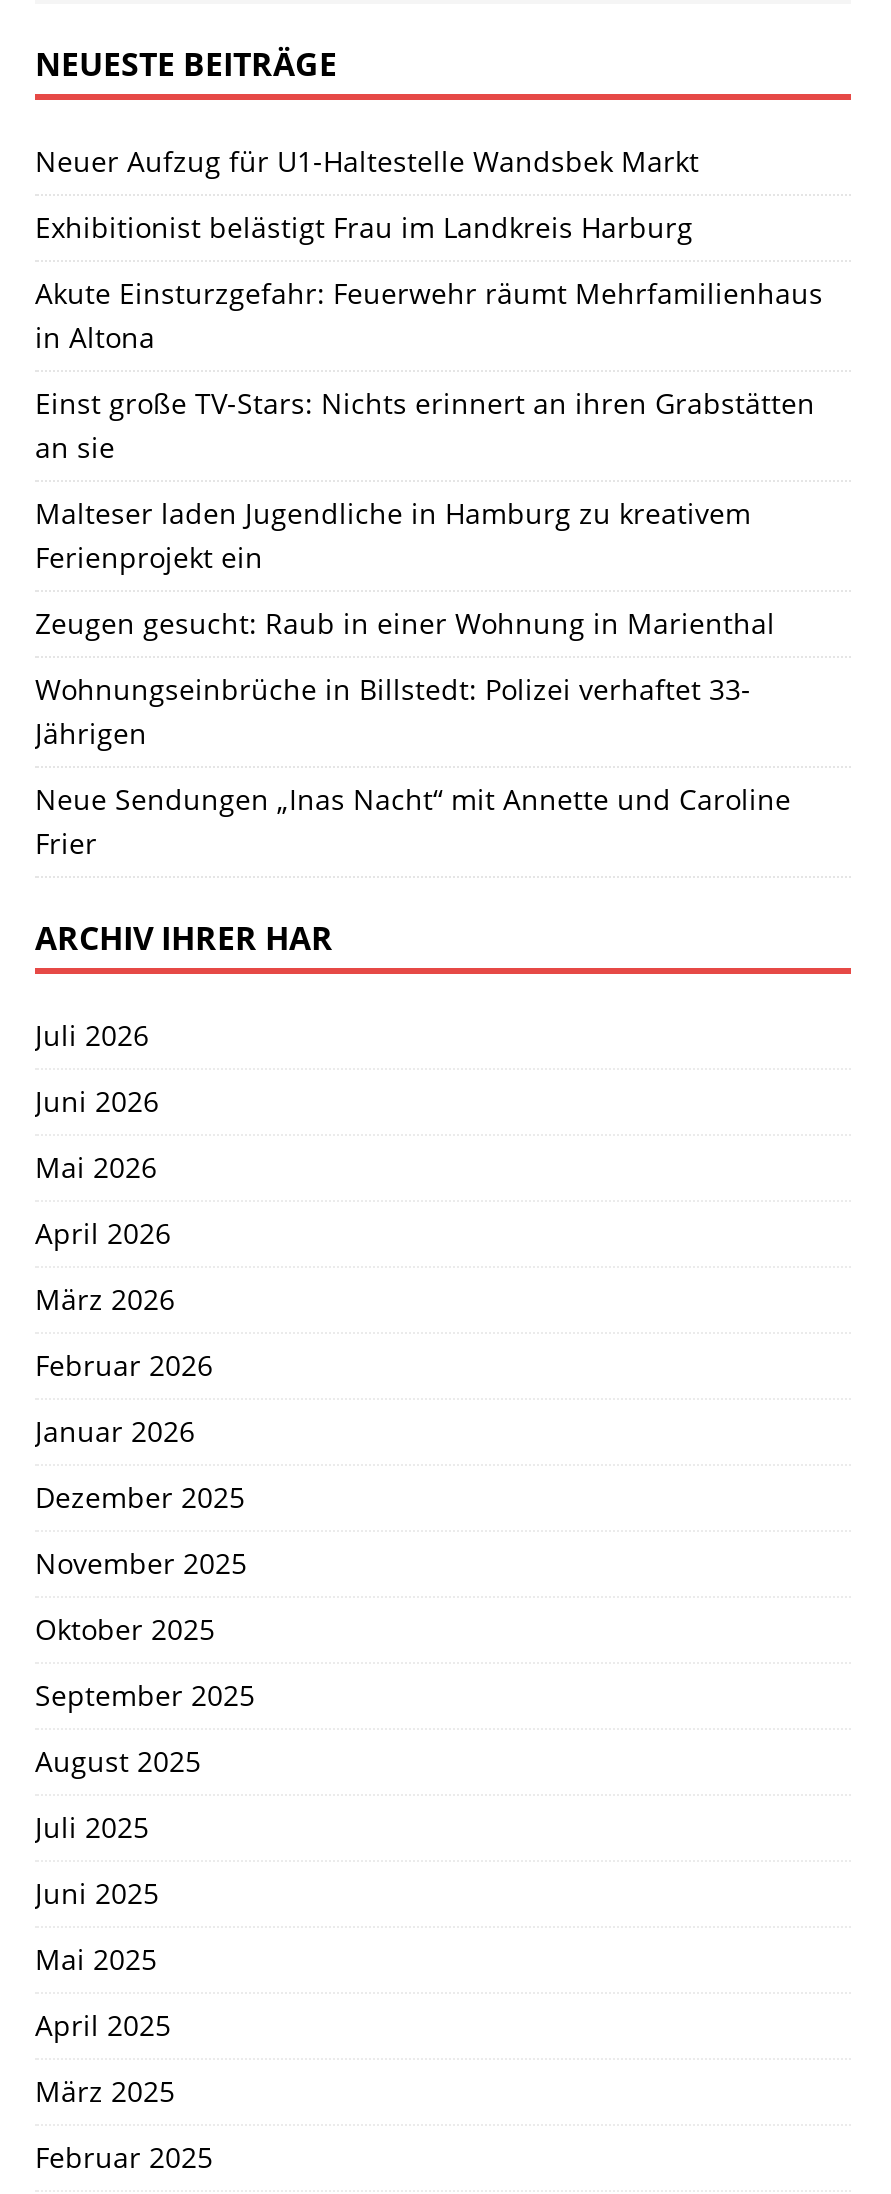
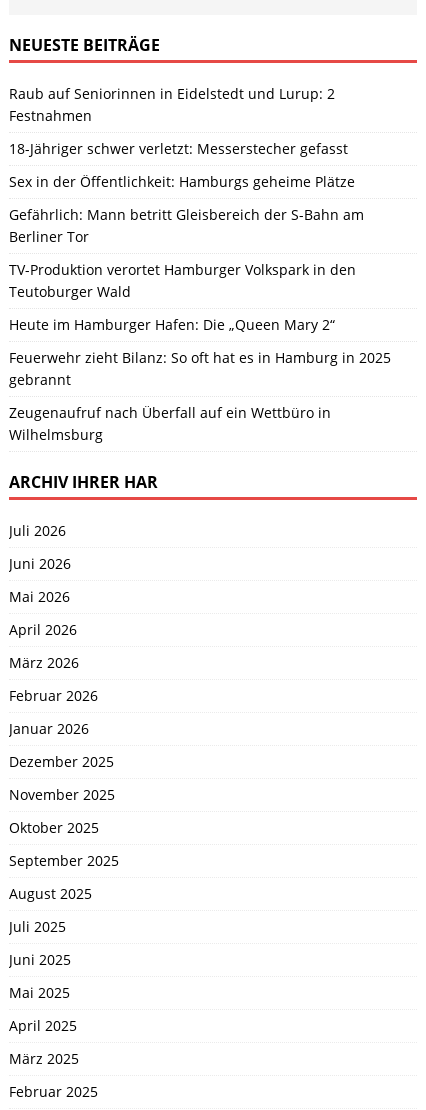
- Neuer Aufzug für U1-Haltestelle Wandsbek Markt
+ Raub auf Seniorinnen in Eidelstedt und Lurup: 2
+ Festnahmen

- Exhibitionist belästigt Frau im Landkreis Harburg
+ 18-Jähriger schwer verletzt: Messerstecher gefasst

- Akute Einsturzgefahr: Feuerwehr räumt Mehrfamilienhaus
- in Altona
+ Sex in der Öffentlichkeit: Hamburgs geheime Plätze

- Einst große TV-Stars: Nichts erinnert an ihren Grabstätten
- an sie
+ Gefährlich: Mann betritt Gleisbereich der S-Bahn am
+ Berliner Tor

- Malteser laden Jugendliche in Hamburg zu kreativem
- Ferienprojekt ein
+ TV-Produktion verortet Hamburger Volkspark in den
+ Teutoburger Wald

- Zeugen gesucht: Raub in einer Wohnung in Marienthal
+ Heute im Hamburger Hafen: Die „Queen Mary 2“

- Wohnungseinbrüche in Billstedt: Polizei verhaftet 33-
- Jährigen
+ Feuerwehr zieht Bilanz: So oft hat es in Hamburg in 2025
+ gebrannt

- Neue Sendungen „Inas Nacht“ mit Annette und Caroline
- Frier
+ Zeugenaufruf nach Überfall auf ein Wettbüro in
+ Wilhelmsburg
